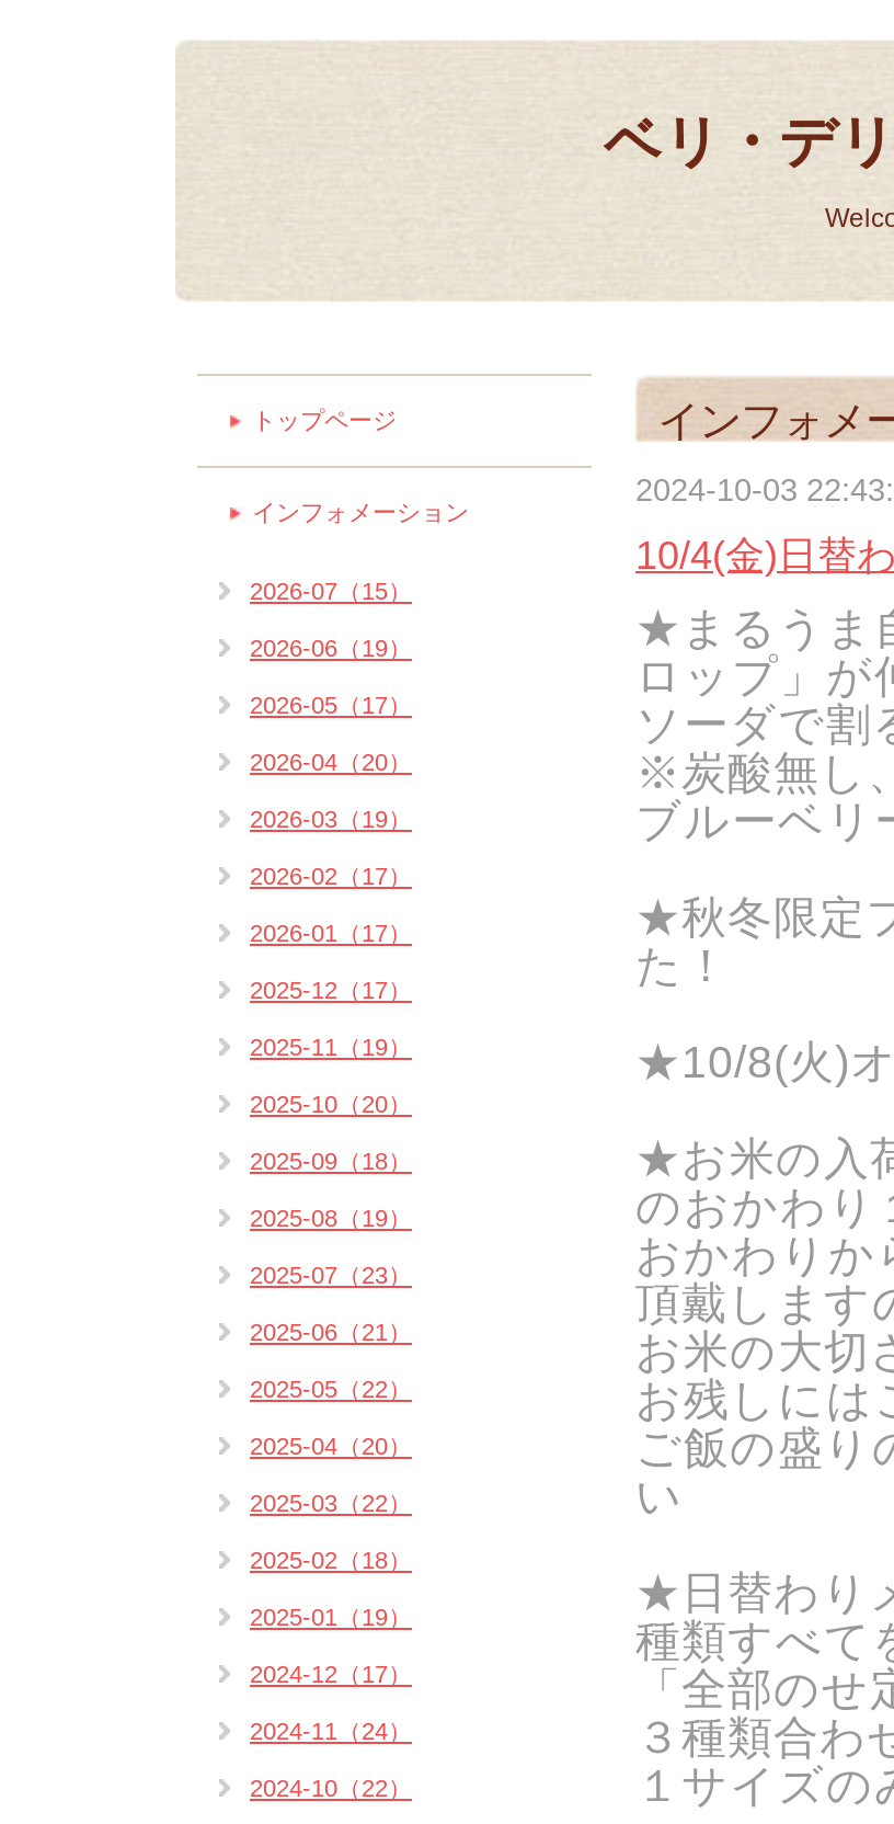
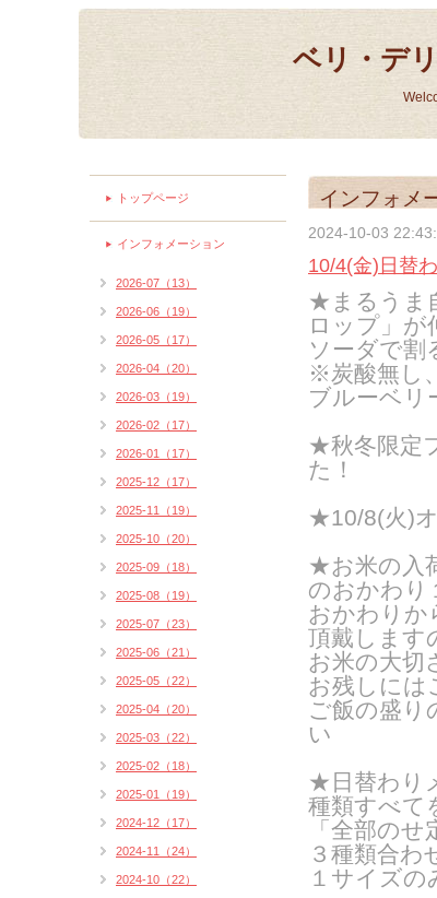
- 2026-07（15）
+ 2026-07（13）
